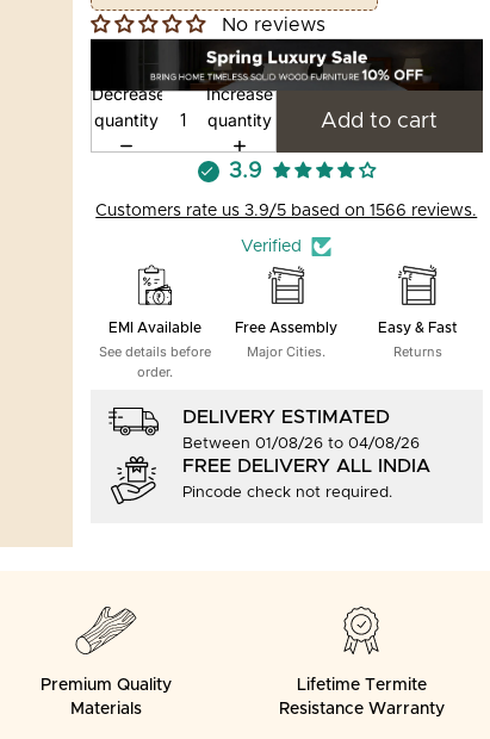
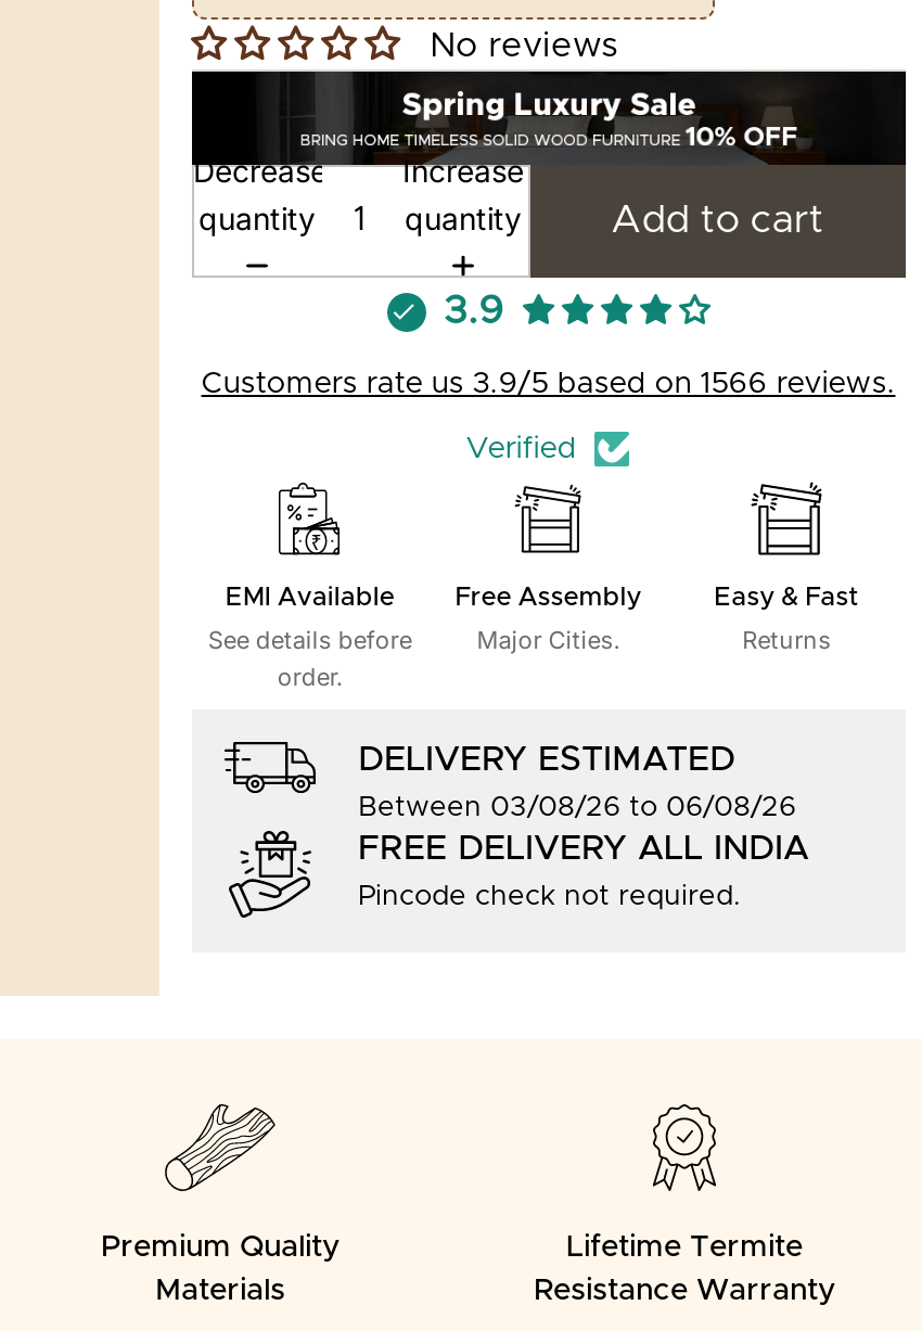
- Between 01/08/26 to 04/08/26
+ Between 03/08/26 to 06/08/26
